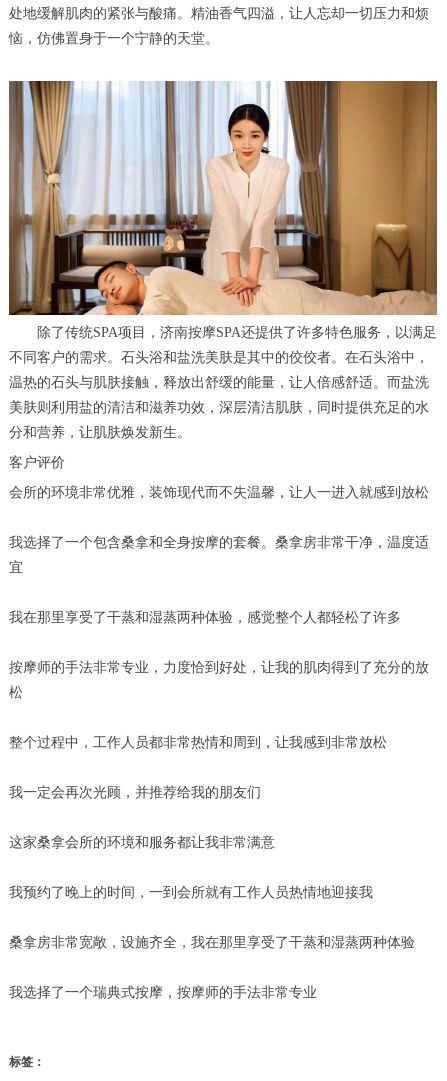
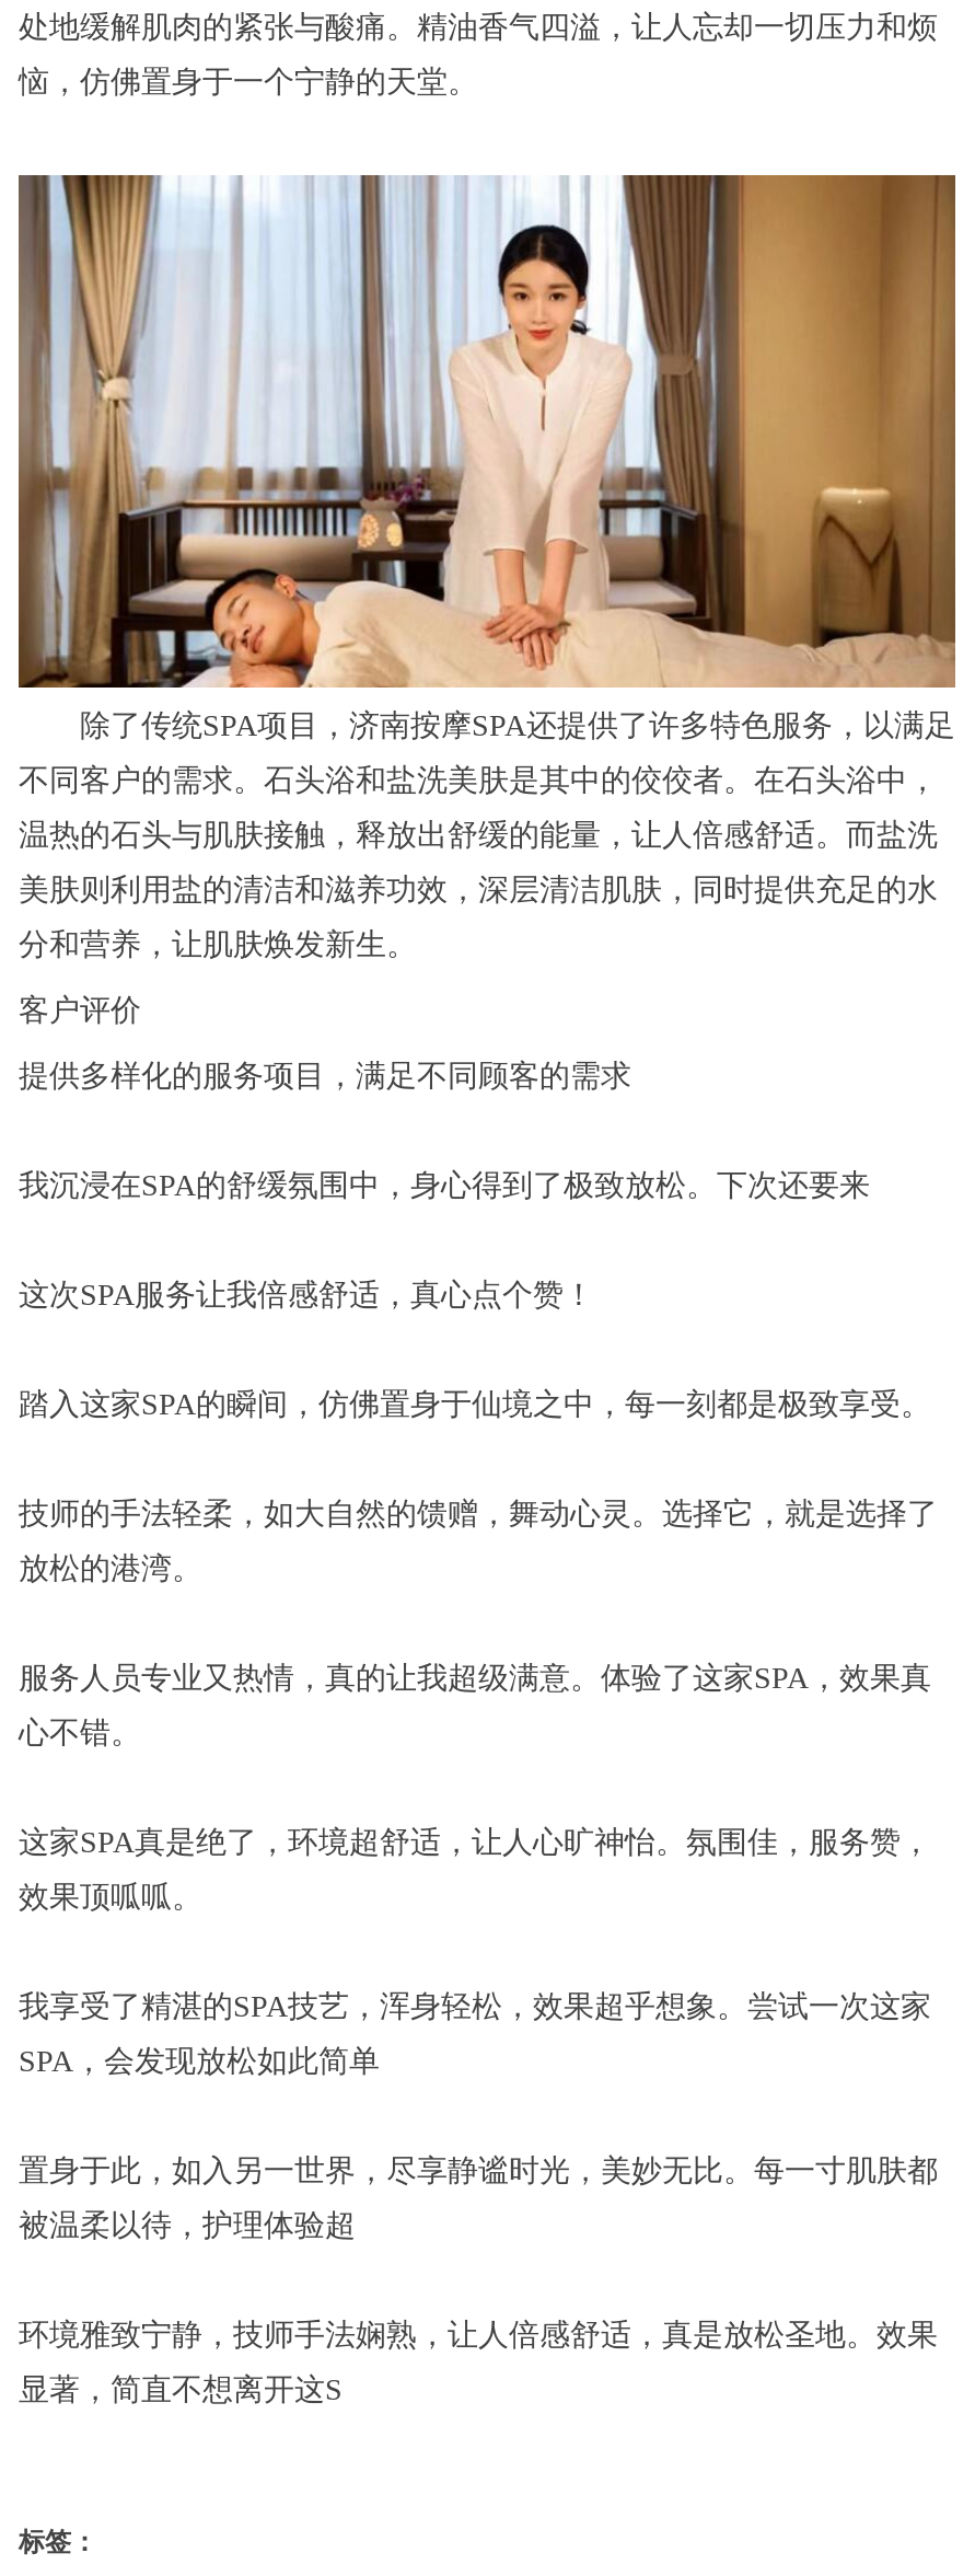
- 会所的环境非常优雅，装饰现代而不失温馨，让人一进入就感到放松
- 我选择了一个包含桑拿和全身按摩的套餐。桑拿房非常干净，温度适
- 宜
- 我在那里享受了干蒸和湿蒸两种体验，感觉整个人都轻松了许多
- 按摩师的手法非常专业，力度恰到好处，让我的肌肉得到了充分的放
- 松
- 整个过程中，工作人员都非常热情和周到，让我感到非常放松
- 我一定会再次光顾，并推荐给我的朋友们
- 这家桑拿会所的环境和服务都让我非常满意
- 我预约了晚上的时间，一到会所就有工作人员热情地迎接我
- 桑拿房非常宽敞，设施齐全，我在那里享受了干蒸和湿蒸两种体验
- 我选择了一个瑞典式按摩，按摩师的手法非常专业
+ 提供多样化的服务项目，满足不同顾客的需求
+ 我沉浸在SPA的舒缓氛围中，身心得到了极致放松。下次还要来
+ 这次SPA服务让我倍感舒适，真心点个赞！
+ 踏入这家SPA的瞬间，仿佛置身于仙境之中，每一刻都是极致享受。
+ 技师的手法轻柔，如大自然的馈赠，舞动心灵。选择它，就是选择了
+ 放松的港湾。
+ 服务人员专业又热情，真的让我超级满意。体验了这家SPA，效果真
+ 心不错。
+ 这家SPA真是绝了，环境超舒适，让人心旷神怡。氛围佳，服务赞，
+ 效果顶呱呱。
+ 我享受了精湛的SPA技艺，浑身轻松，效果超乎想象。尝试一次这家
+ SPA，会发现放松如此简单
+ 置身于此，如入另一世界，尽享静谧时光，美妙无比。每一寸肌肤都
+ 被温柔以待，护理体验超
+ 环境雅致宁静，技师手法娴熟，让人倍感舒适，真是放松圣地。效果
+ 显著，简直不想离开这S
